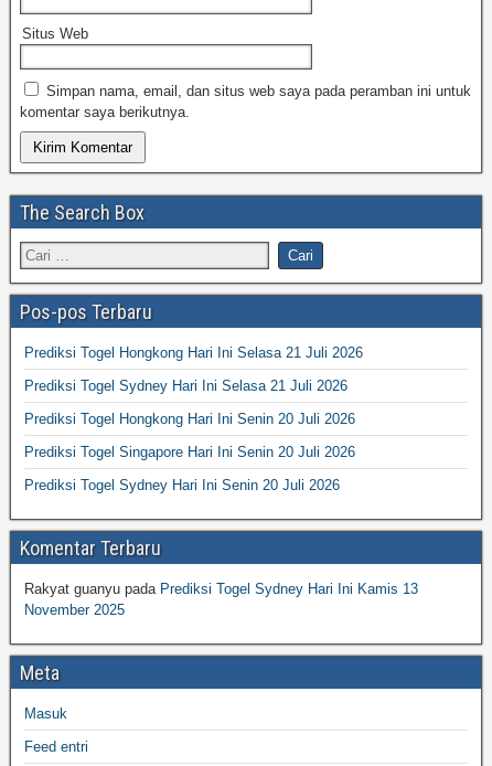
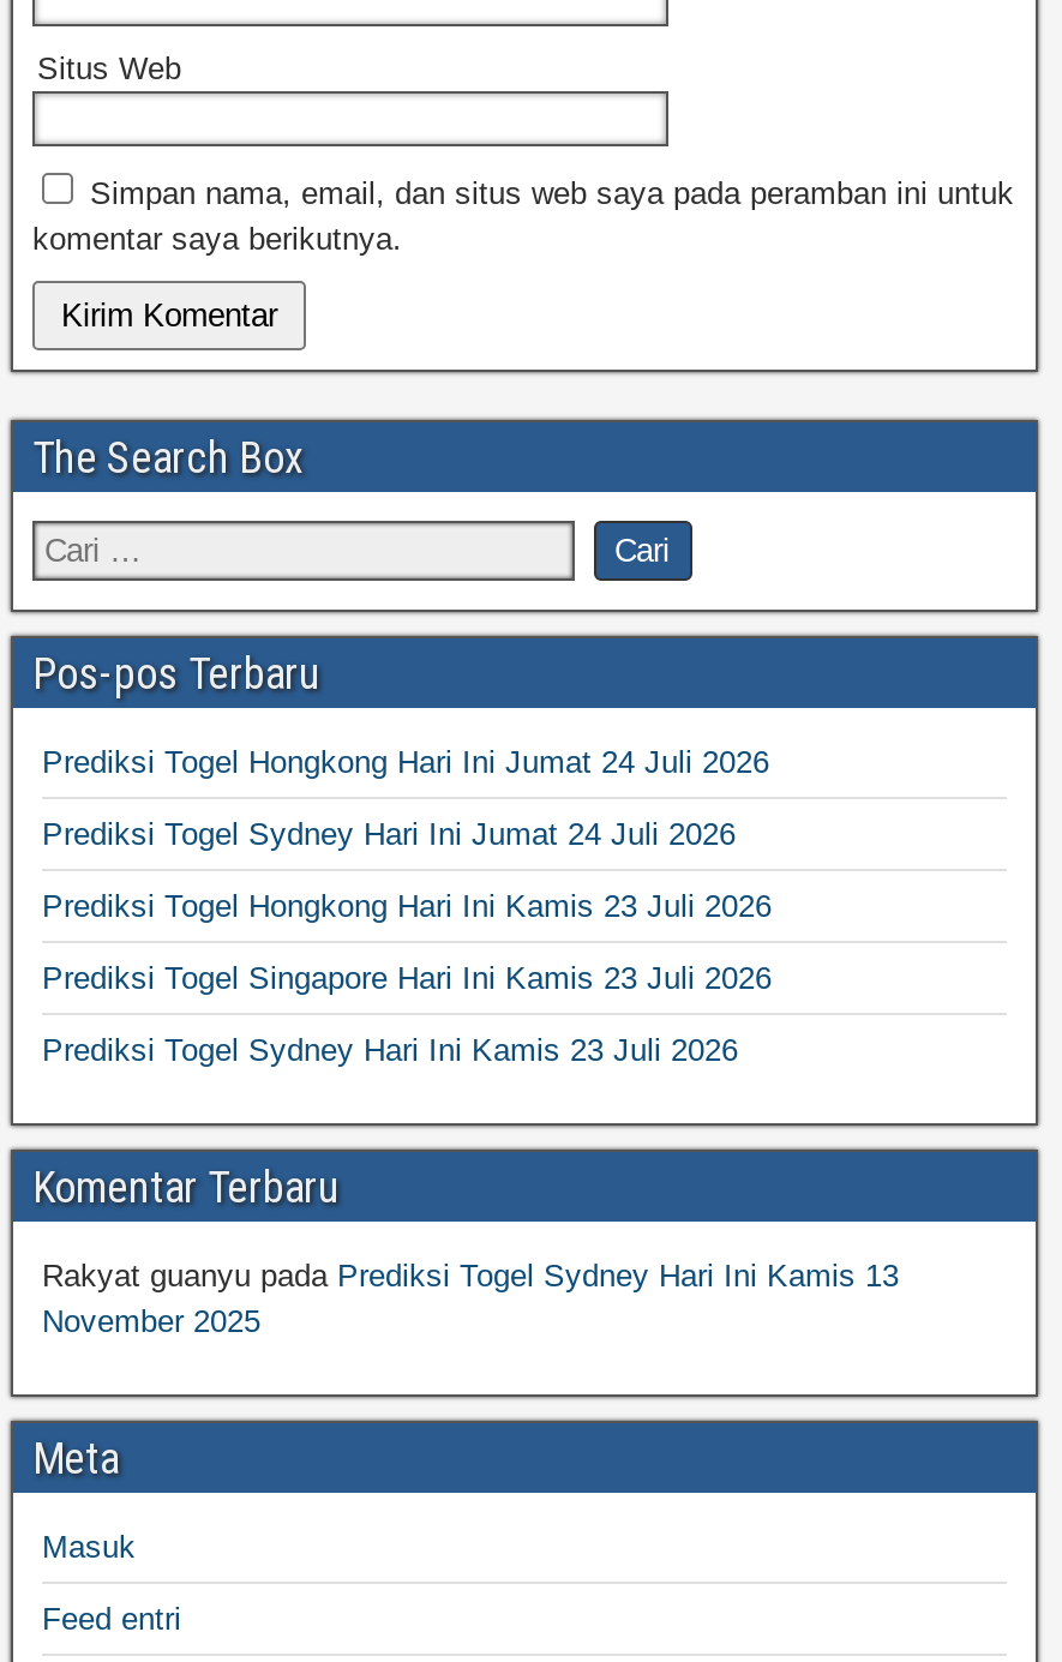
- Prediksi Togel Hongkong Hari Ini Selasa 21 Juli 2026
+ Prediksi Togel Hongkong Hari Ini Jumat 24 Juli 2026

- Prediksi Togel Sydney Hari Ini Selasa 21 Juli 2026
+ Prediksi Togel Sydney Hari Ini Jumat 24 Juli 2026

- Prediksi Togel Hongkong Hari Ini Senin 20 Juli 2026
+ Prediksi Togel Hongkong Hari Ini Kamis 23 Juli 2026

- Prediksi Togel Singapore Hari Ini Senin 20 Juli 2026
+ Prediksi Togel Singapore Hari Ini Kamis 23 Juli 2026

- Prediksi Togel Sydney Hari Ini Senin 20 Juli 2026
+ Prediksi Togel Sydney Hari Ini Kamis 23 Juli 2026
